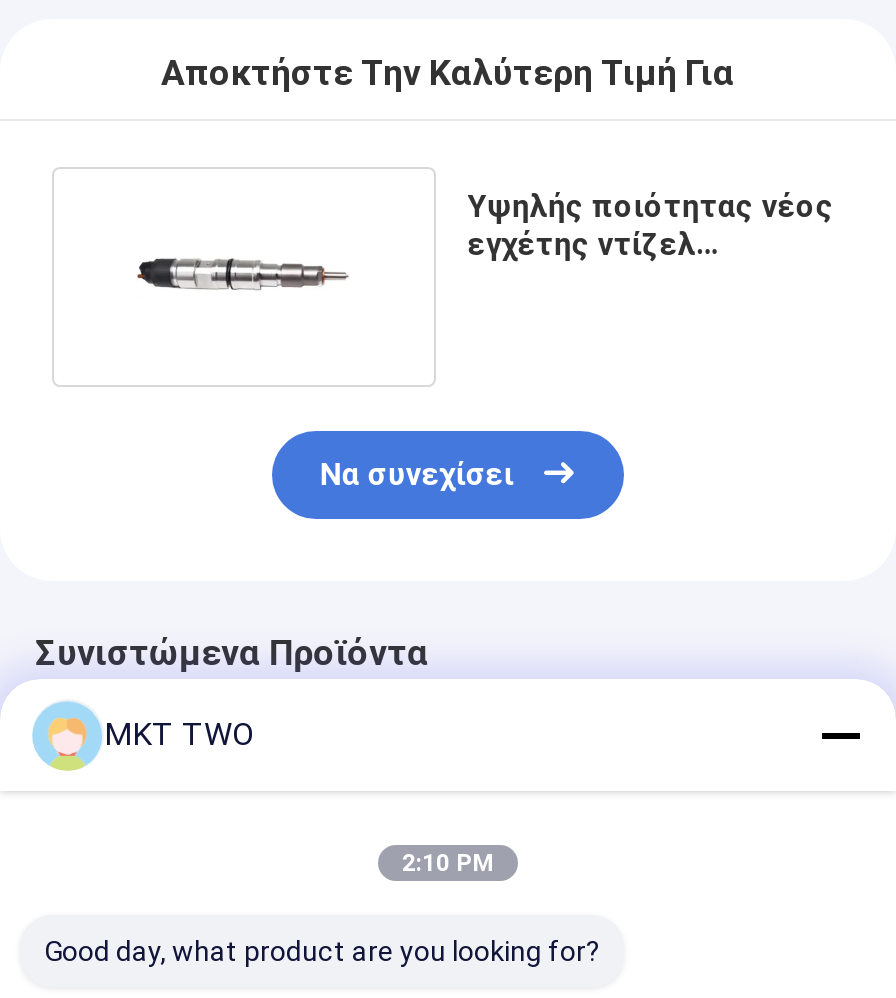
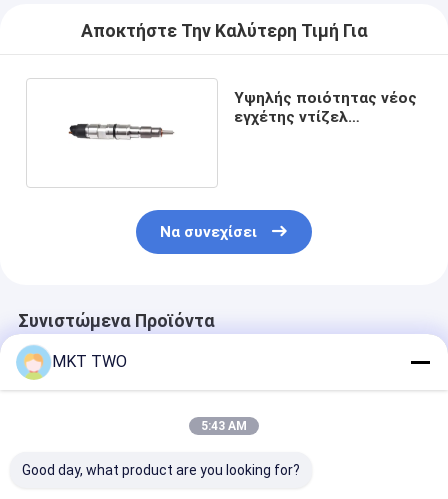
- 2:10 PM
+ 5:43 AM
